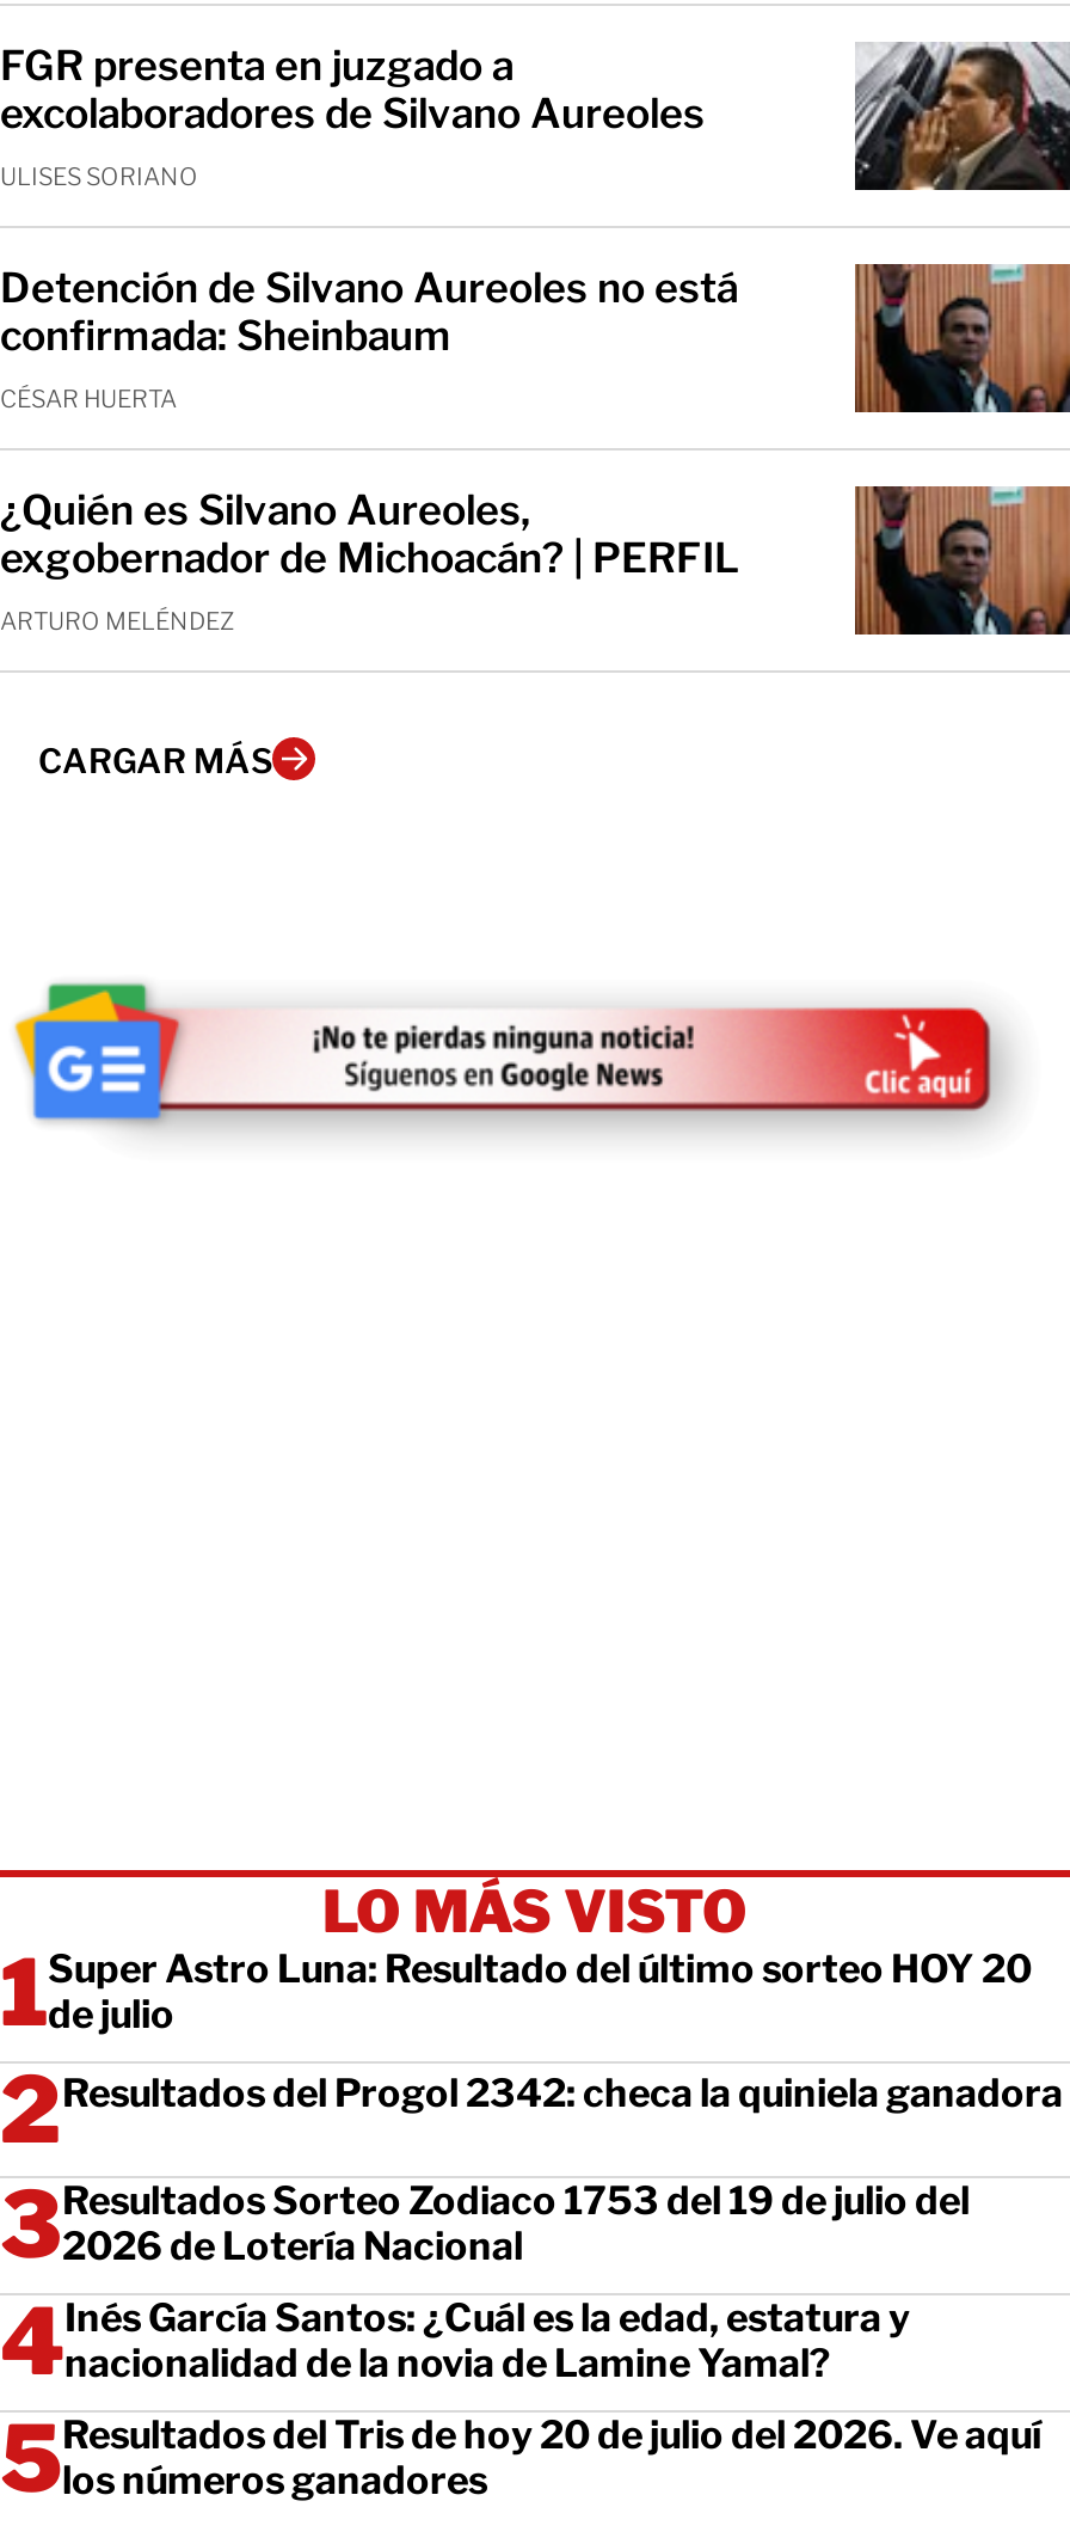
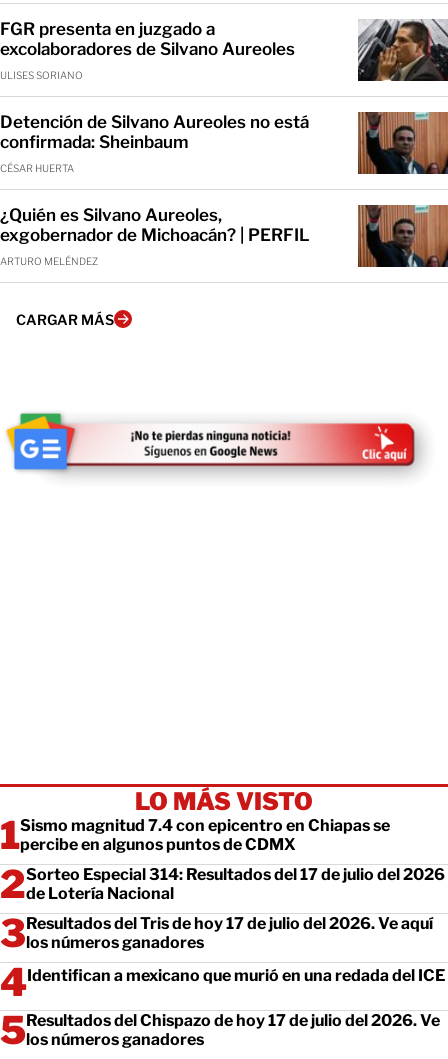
- Super Astro Luna: Resultado del último sorteo HOY 20
- de julio
+ Sismo magnitud 7.4 con epicentro en Chiapas se
+ percibe en algunos puntos de CDMX

- Resultados del Progol 2342: checa la quiniela ganadora
+ Sorteo Especial 314: Resultados del 17 de julio del 2026
+ de Lotería Nacional

- Resultados Sorteo Zodiaco 1753 del 19 de julio del
- 2026 de Lotería Nacional
+ Resultados del Tris de hoy 17 de julio del 2026. Ve aquí
+ los números ganadores

- Inés García Santos: ¿Cuál es la edad, estatura y
- nacionalidad de la novia de Lamine Yamal?
+ Identifican a mexicano que murió en una redada del ICE

- Resultados del Tris de hoy 20 de julio del 2026. Ve aquí
+ Resultados del Chispazo de hoy 17 de julio del 2026. Ve
